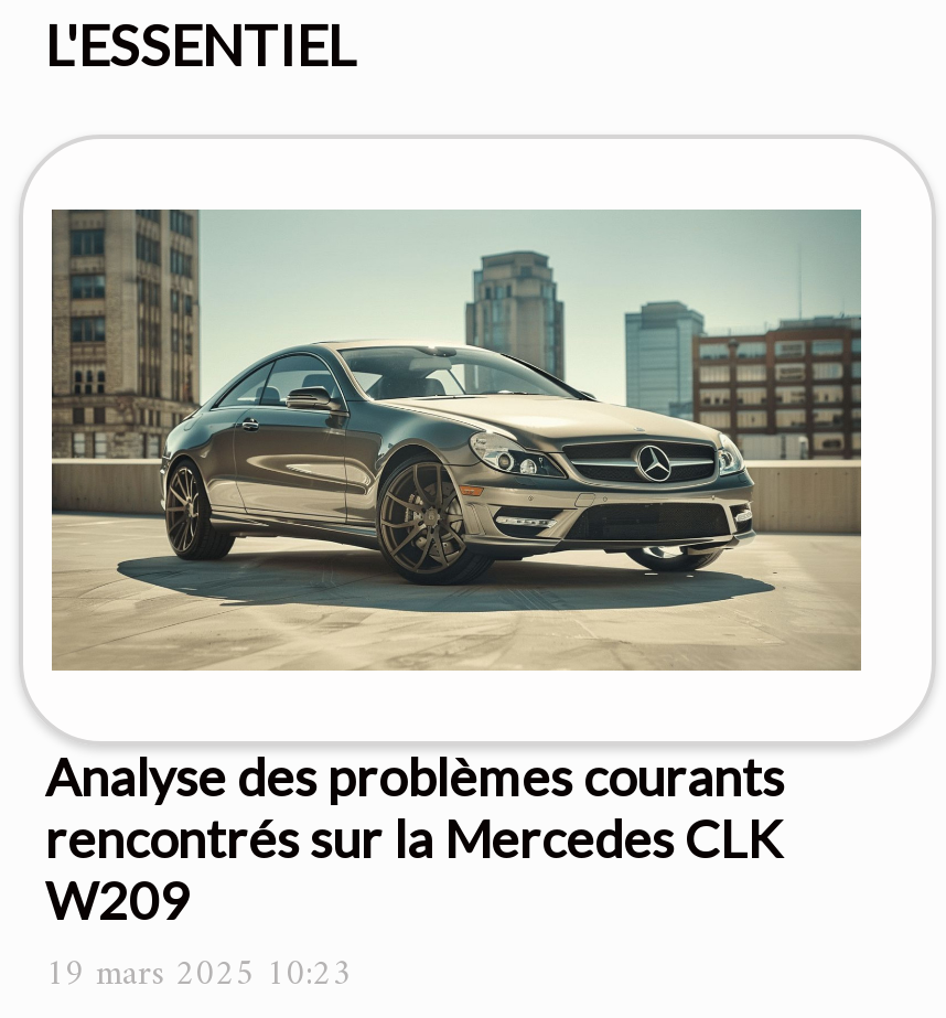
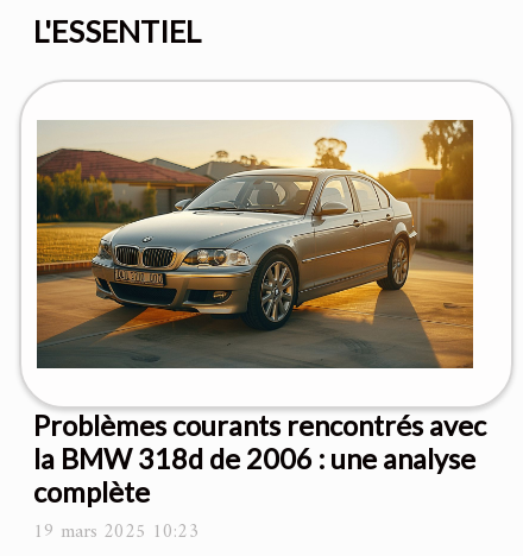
- [image]
- Analyse des problèmes courants
- rencontrés sur la Mercedes CLK
- W209
+ [image]
+ Problèmes courants rencontrés avec
+ la BMW 318d de 2006 : une analyse
+ complète
